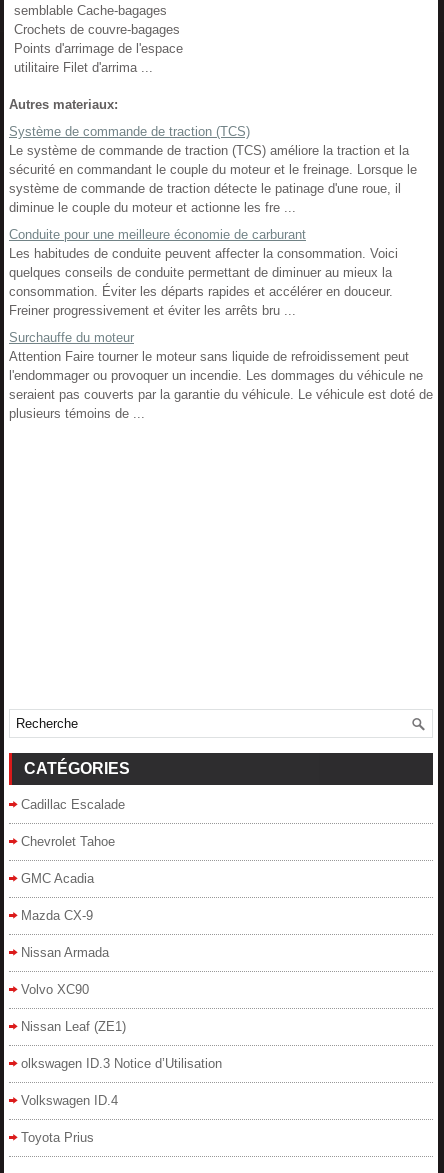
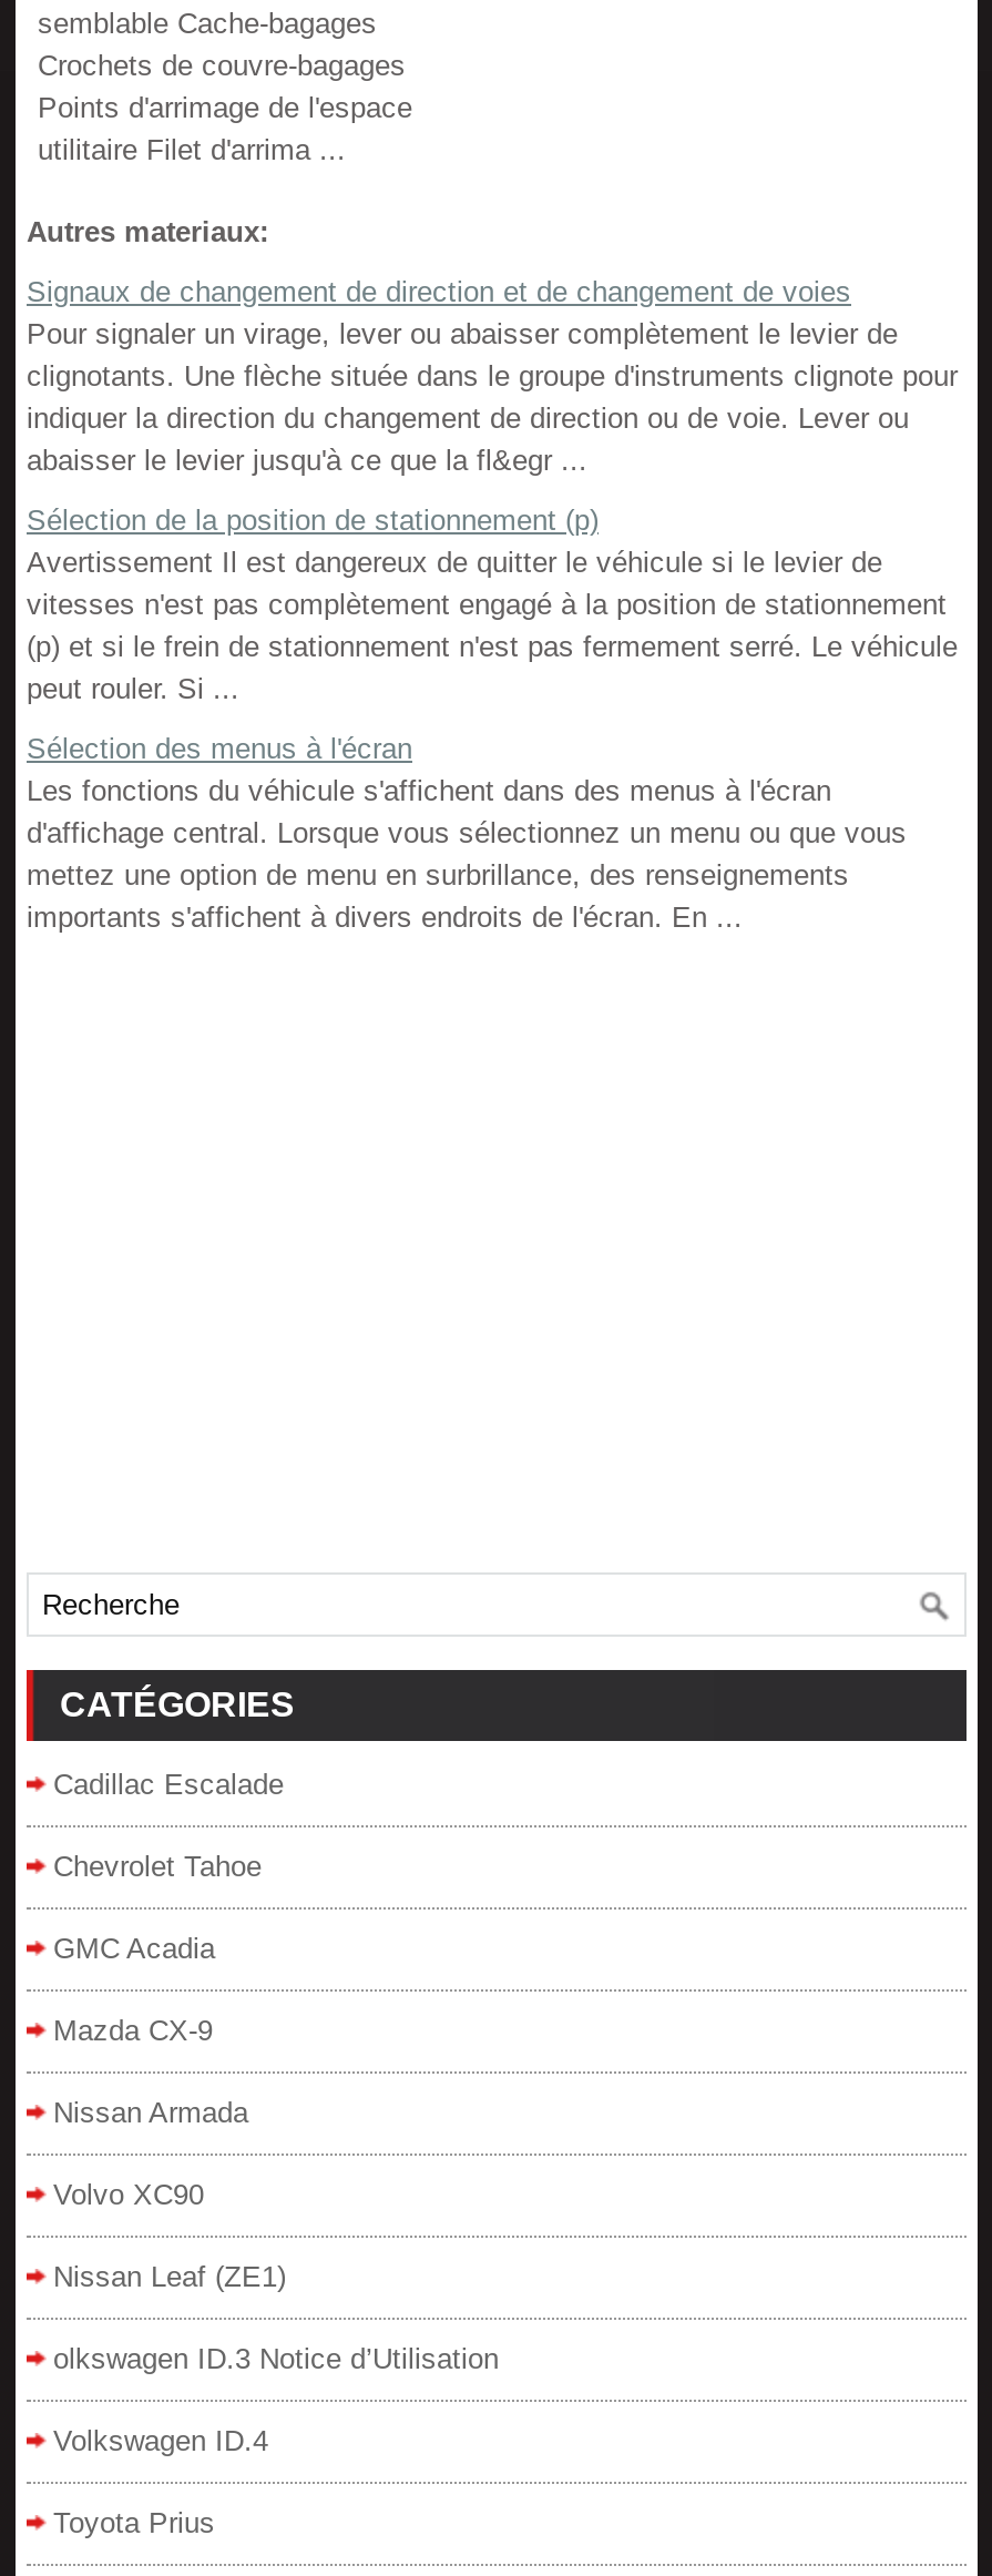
- Système de commande de traction (TCS)
- Le système de commande de traction (TCS) améliore la traction et la
- sécurité en commandant le couple du moteur et le freinage. Lorsque le
- système de commande de traction détecte le patinage d'une roue, il
- diminue le couple du moteur et actionne les fre ...
+ Signaux de changement de direction et de changement de voies
+ Pour signaler un virage, lever ou abaisser complètement le levier de
+ clignotants. Une flèche située dans le groupe d'instruments clignote pour
+ indiquer la direction du changement de direction ou de voie. Lever ou
+ abaisser le levier jusqu'à ce que la fl&egr ...

- Conduite pour une meilleure économie de carburant
- Les habitudes de conduite peuvent affecter la consommation. Voici
- quelques conseils de conduite permettant de diminuer au mieux la
- consommation. Éviter les départs rapides et accélérer en douceur.
- Freiner progressivement et éviter les arrêts bru ...
+ Sélection de la position de stationnement (p)
+ Avertissement Il est dangereux de quitter le véhicule si le levier de
+ vitesses n'est pas complètement engagé à la position de stationnement
+ (p) et si le frein de stationnement n'est pas fermement serré. Le véhicule
+ peut rouler. Si ...

- Surchauffe du moteur
- Attention Faire tourner le moteur sans liquide de refroidissement peut
- l'endommager ou provoquer un incendie. Les dommages du véhicule ne
- seraient pas couverts par la garantie du véhicule. Le véhicule est doté de
- plusieurs témoins de ...
+ Sélection des menus à l'écran
+ Les fonctions du véhicule s'affichent dans des menus à l'écran
+ d'affichage central. Lorsque vous sélectionnez un menu ou que vous
+ mettez une option de menu en surbrillance, des renseignements
+ importants s'affichent à divers endroits de l'écran. En ...
